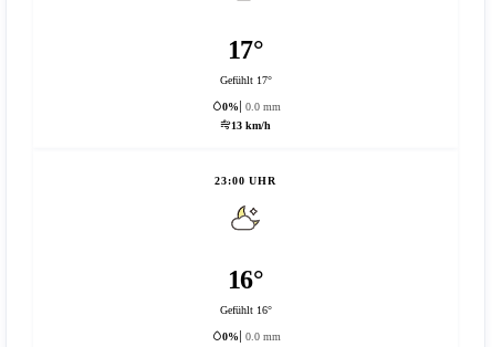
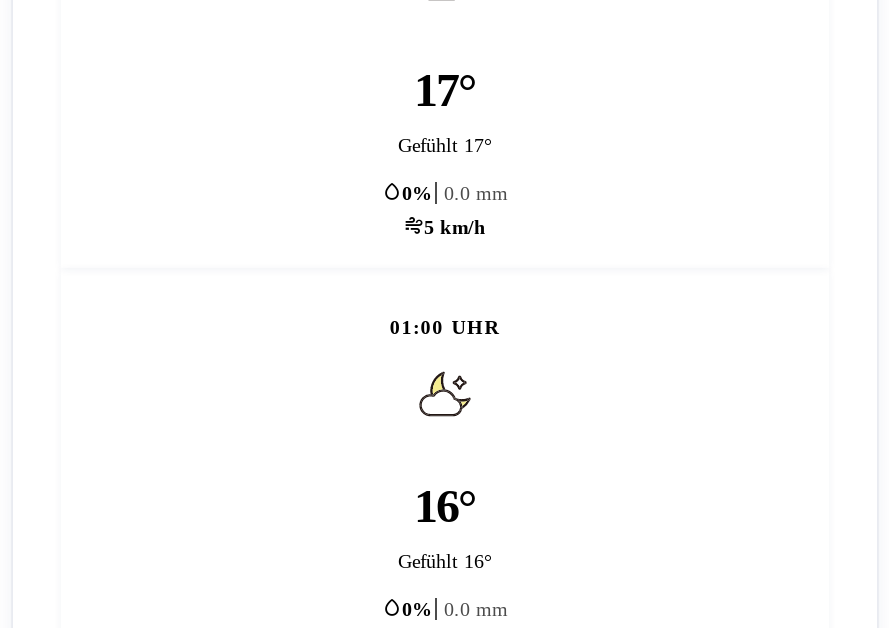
- 13 km/h
+ 5 km/h

- 23:00 UHR
+ 01:00 UHR
